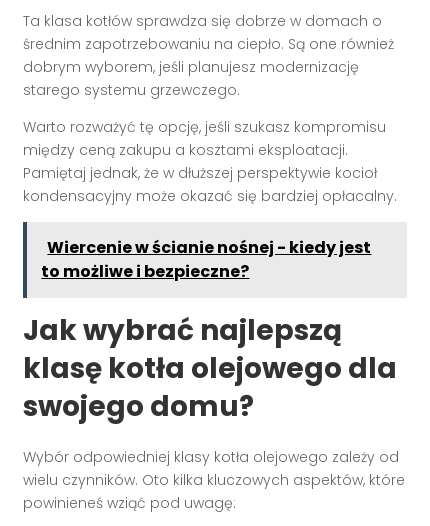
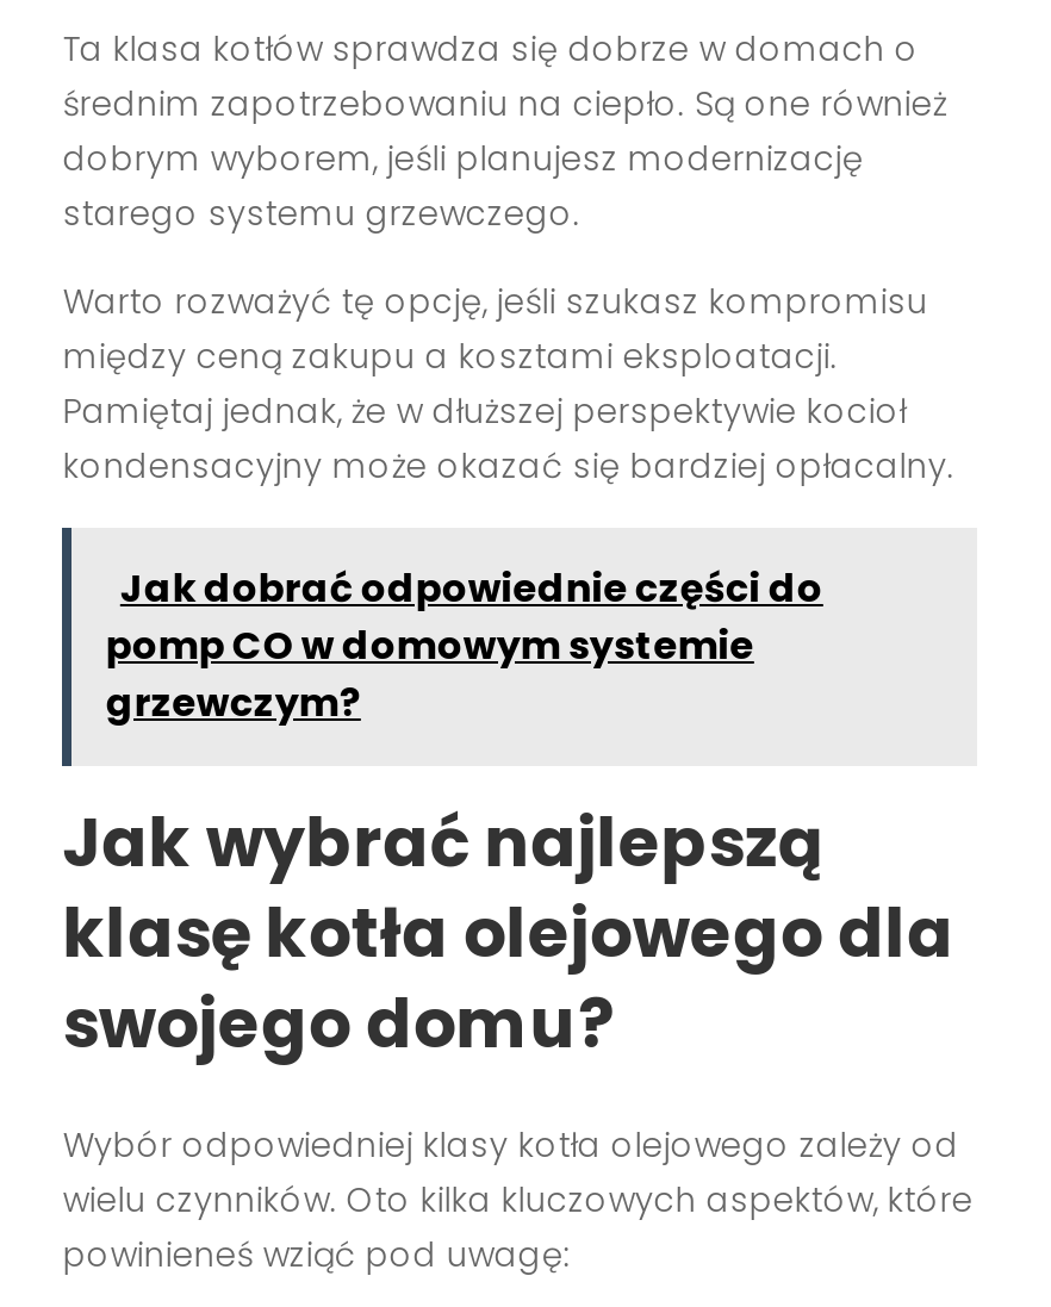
- Wiercenie w ścianie nośnej - kiedy jest
- to możliwe i bezpieczne?
+ Jak dobrać odpowiednie części do
+ pomp CO w domowym systemie
+ grzewczym?
